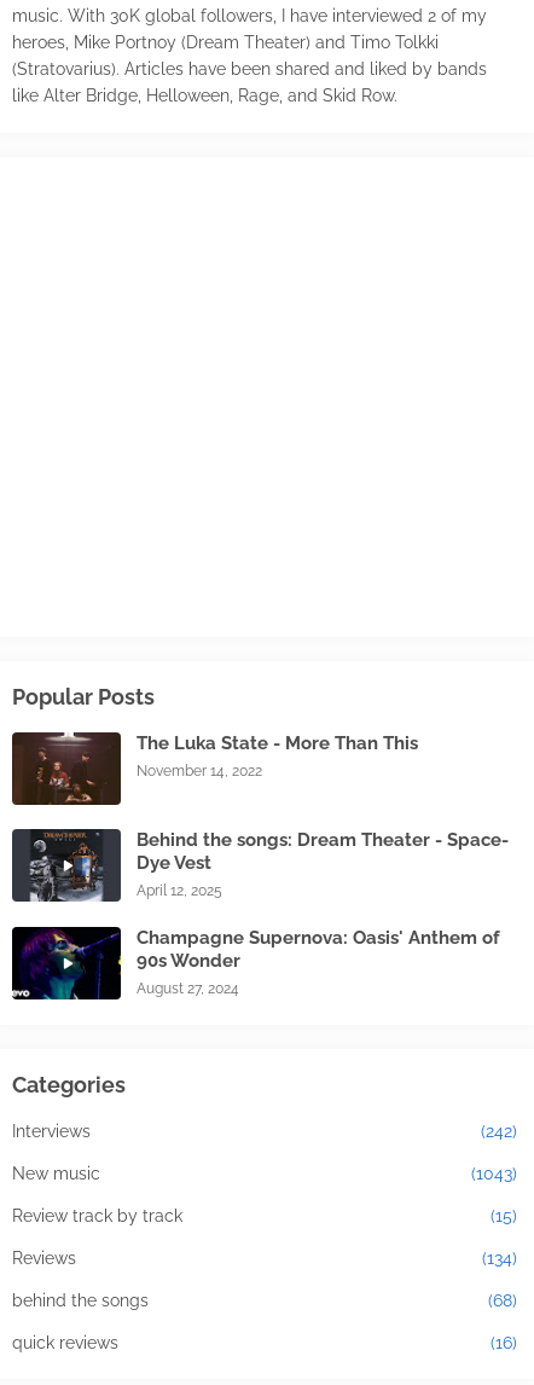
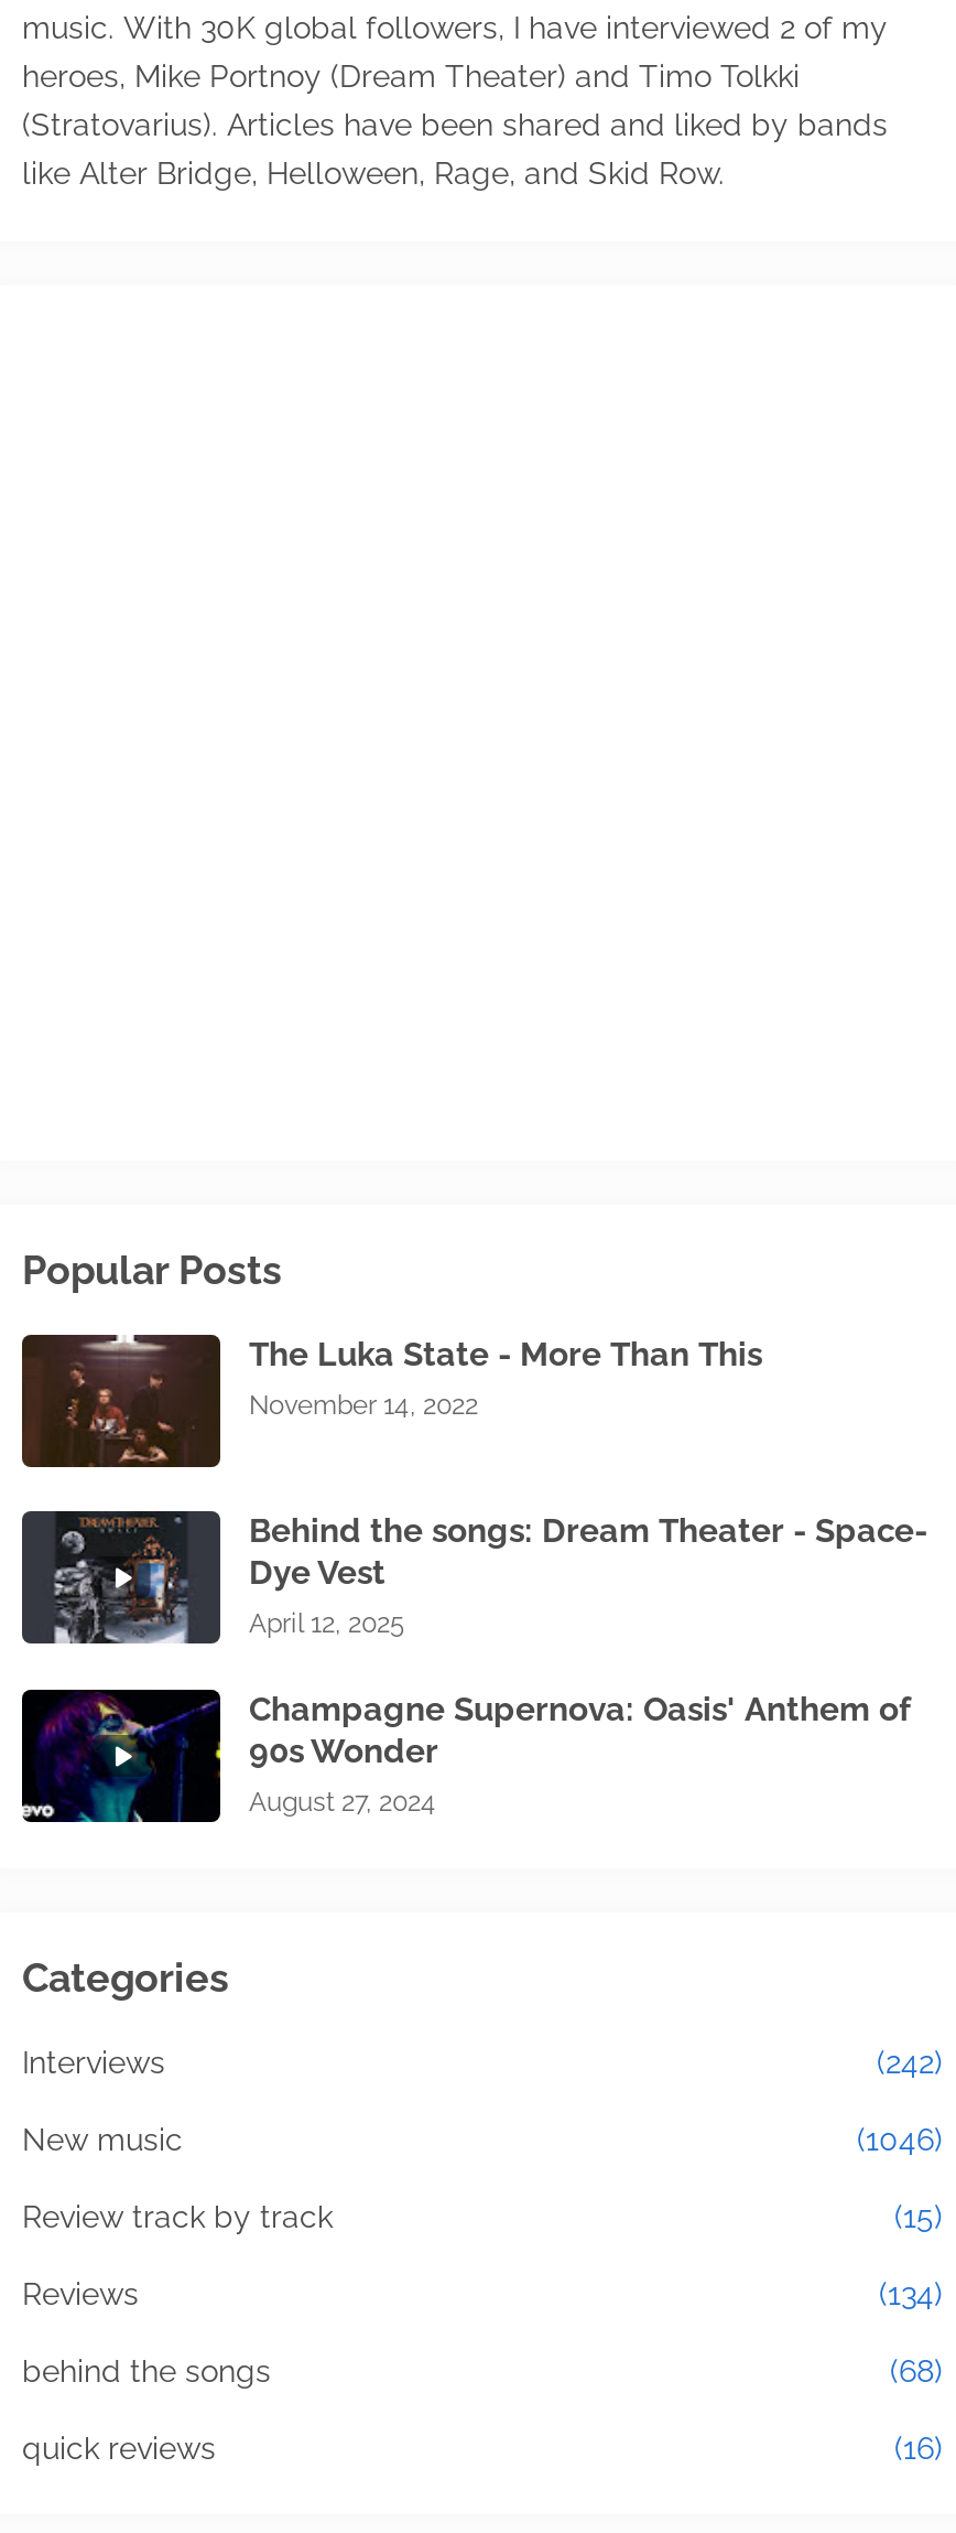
- (1043)
+ (1046)
